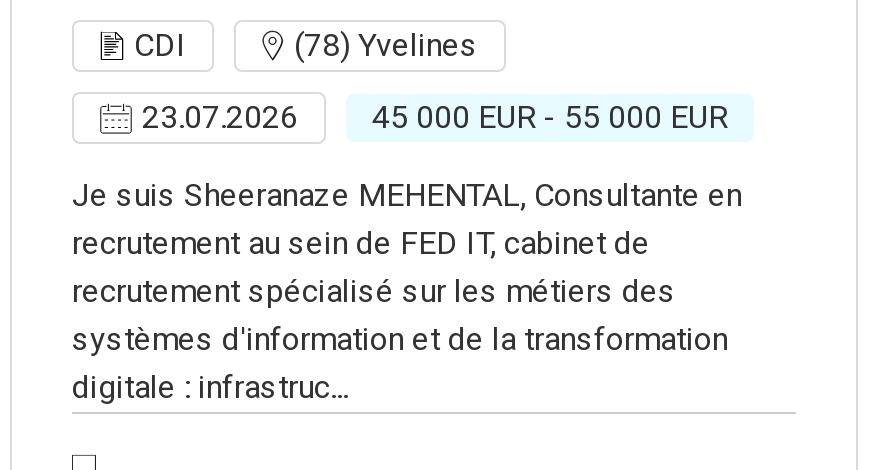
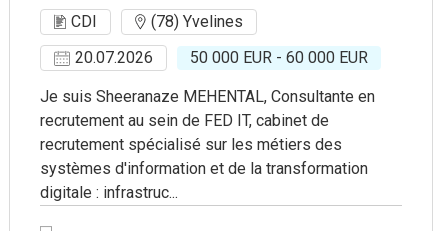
- 23.07.2026
+ 20.07.2026

- 45 000 EUR - 55 000 EUR
+ 50 000 EUR - 60 000 EUR
